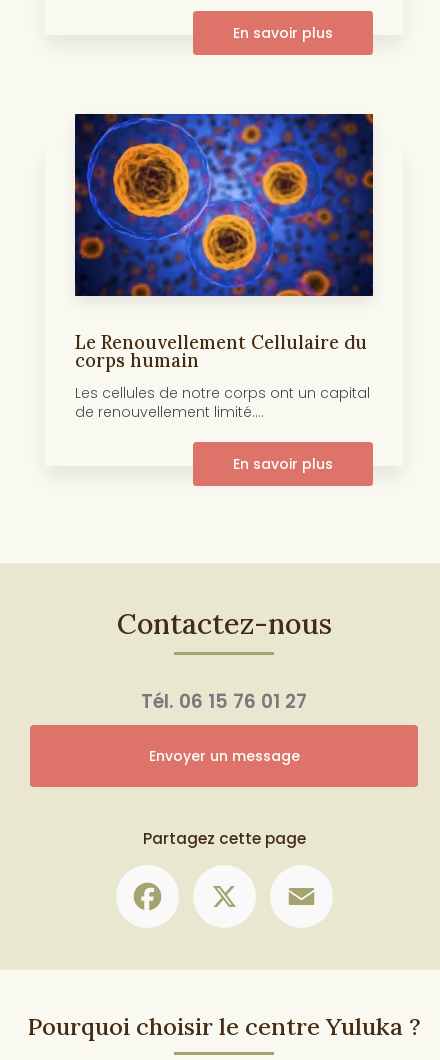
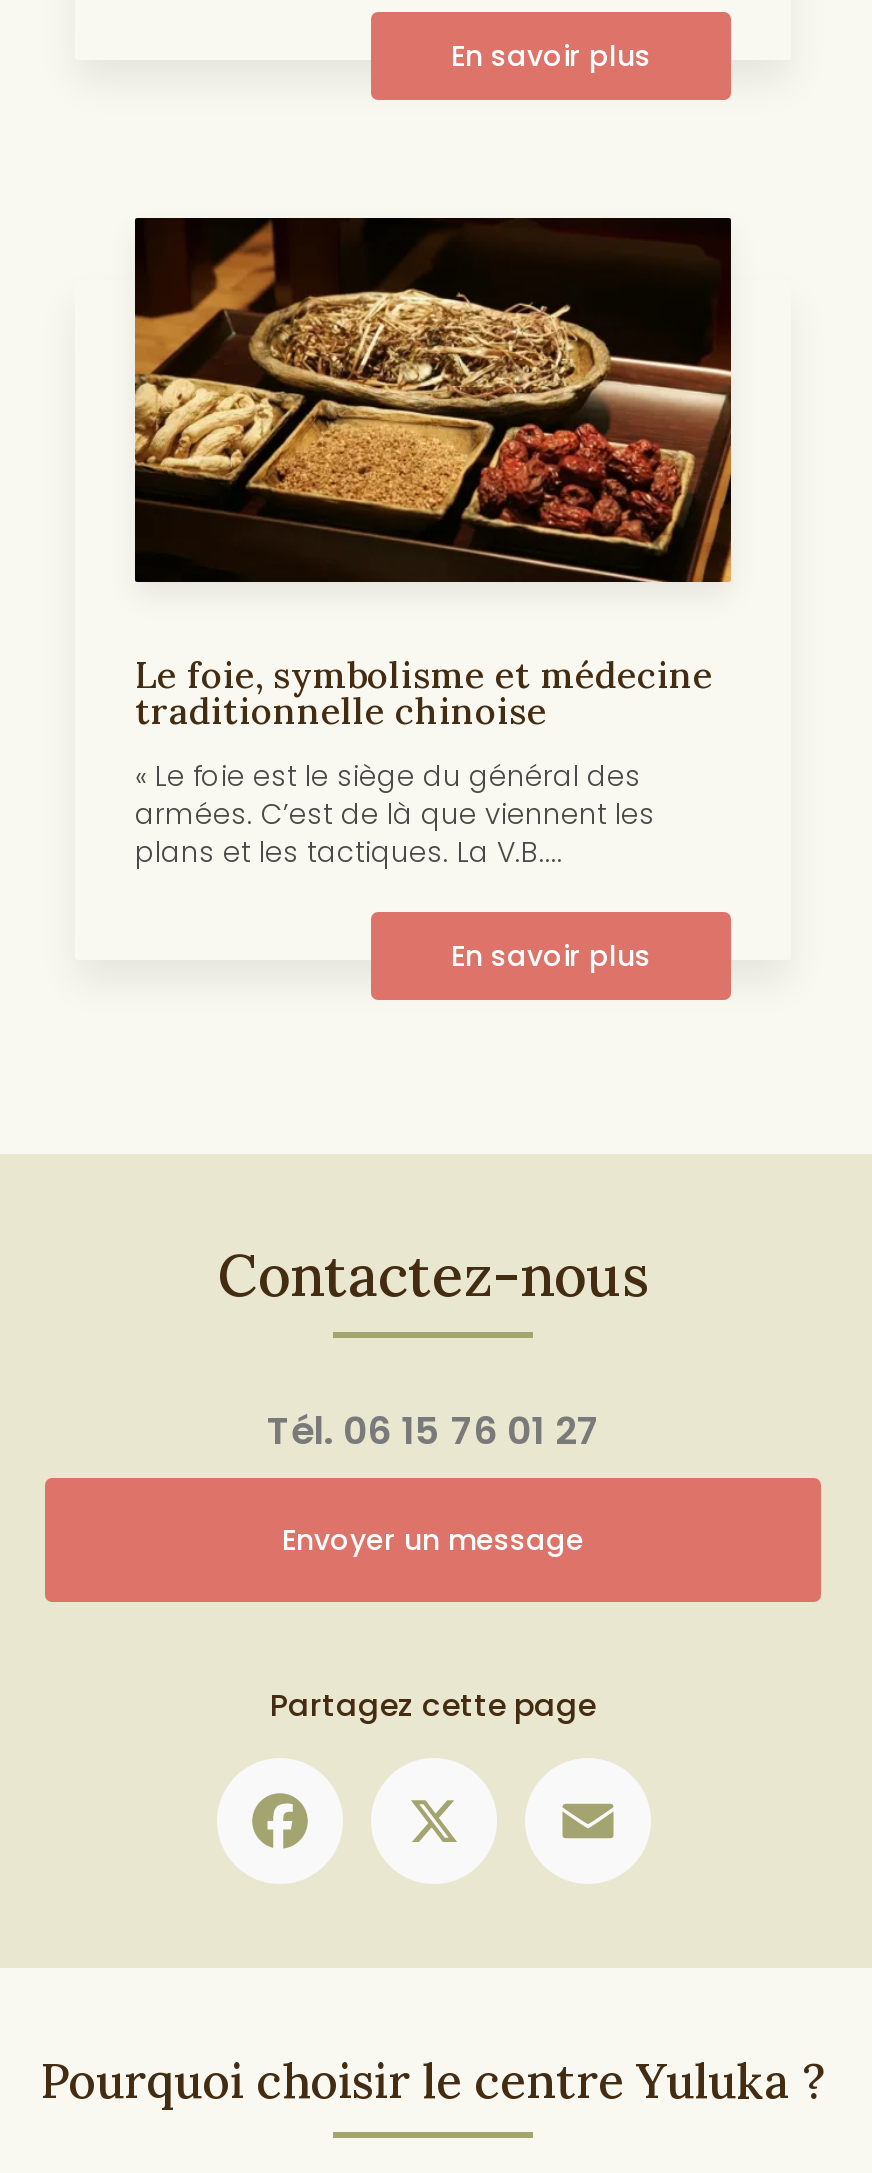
- [image]
- Le Renouvellement Cellulaire du
- corps humain
+ [image]
+ Le foie, symbolisme et médecine
+ traditionnelle chinoise

- Les cellules de notre corps ont un capital
- de renouvellement limité....
+ « Le foie est le siège du général des
+ armées. C’est de là que viennent les
+ plans et les tactiques. La V.B....
